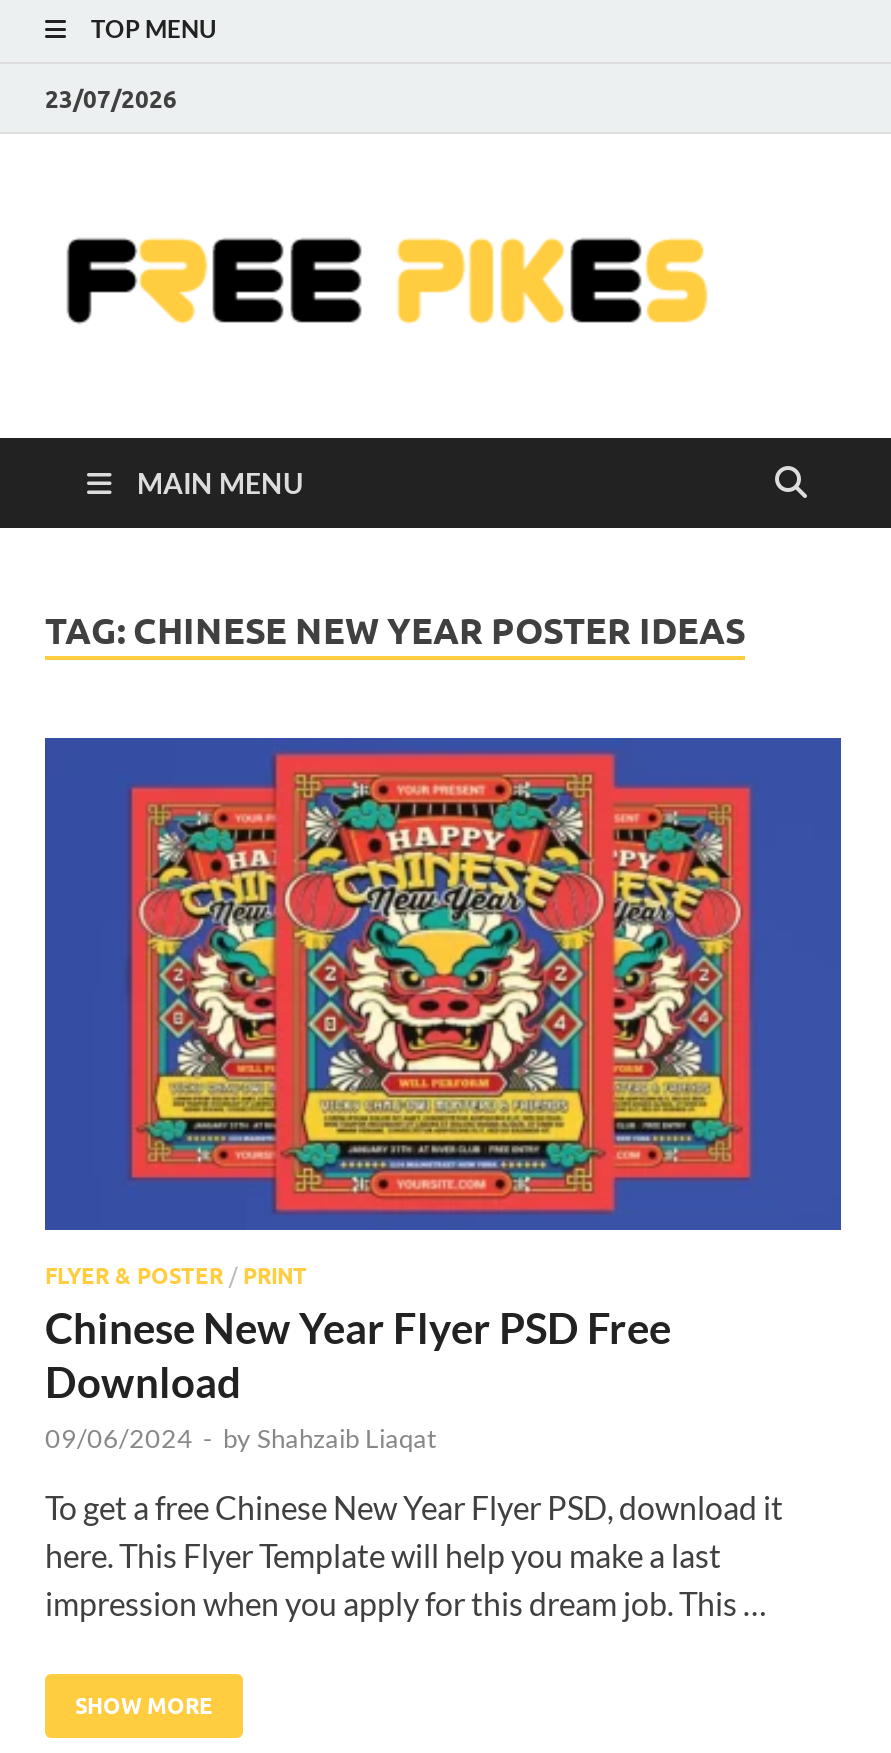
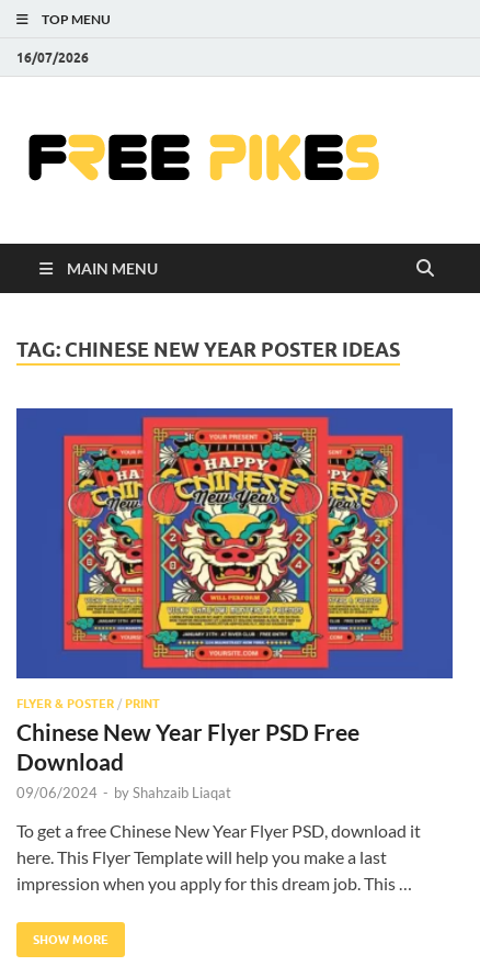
- 23/07/2026
+ 16/07/2026
